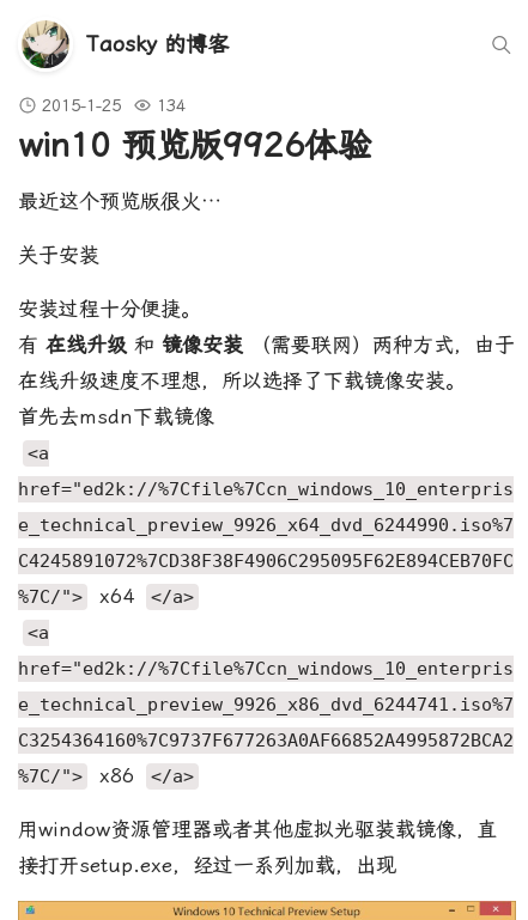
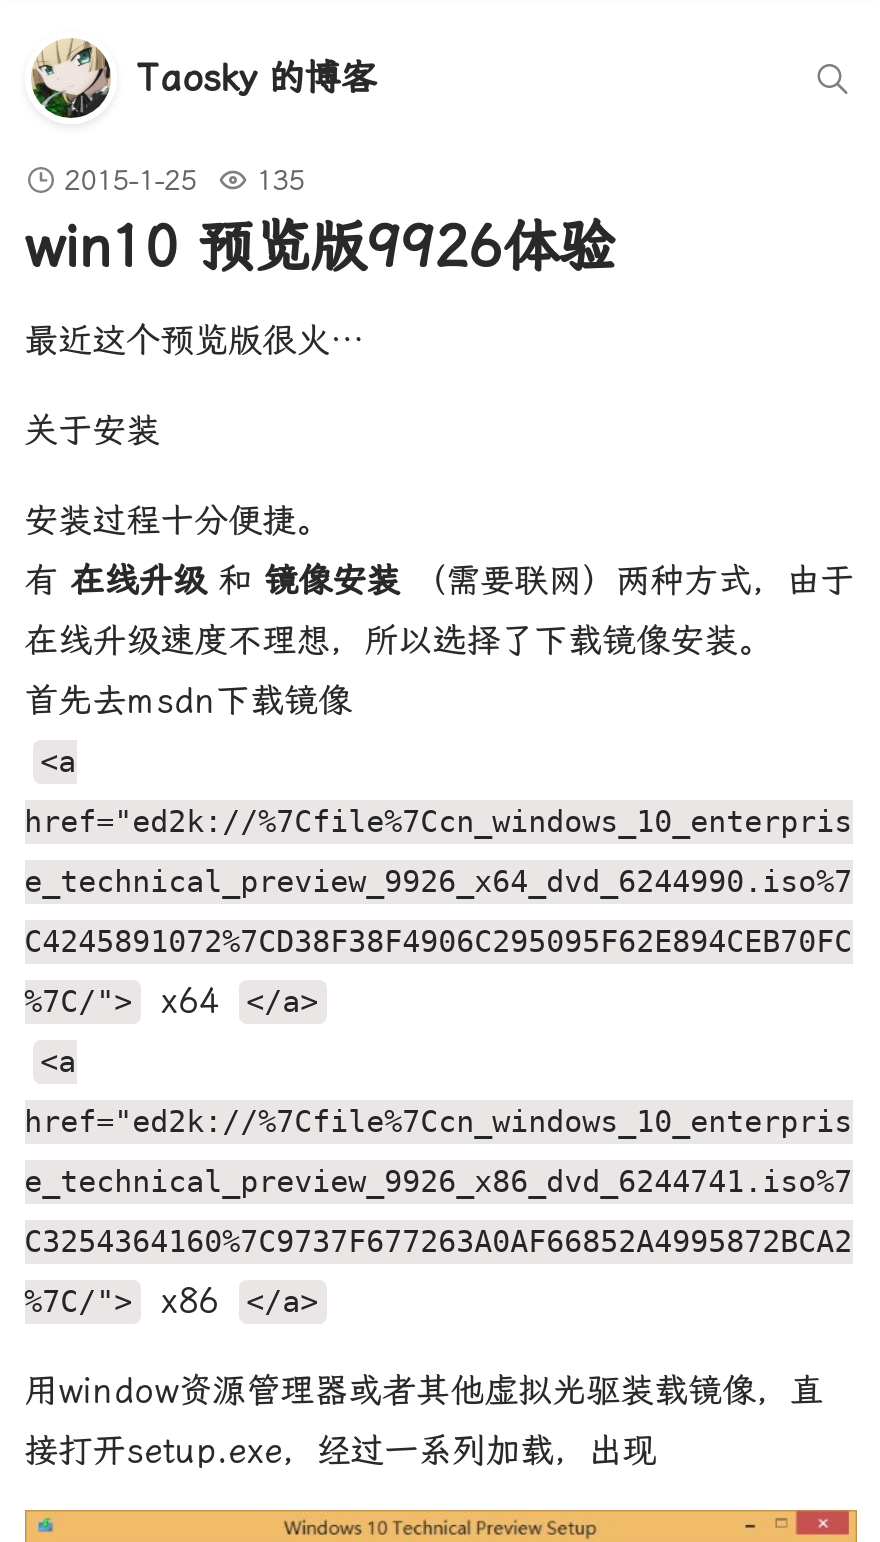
- 2015-1-25 134
+ 2015-1-25 135
